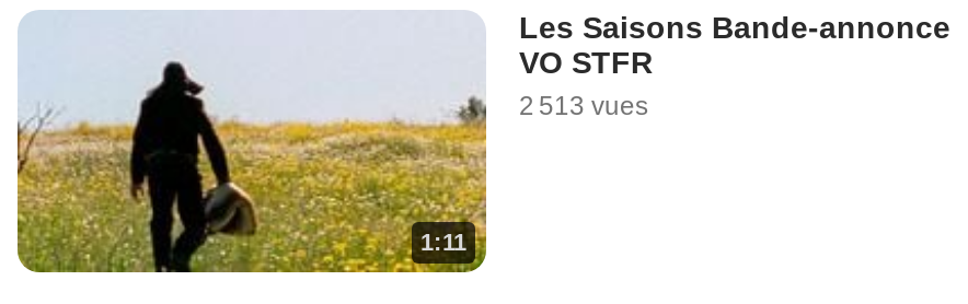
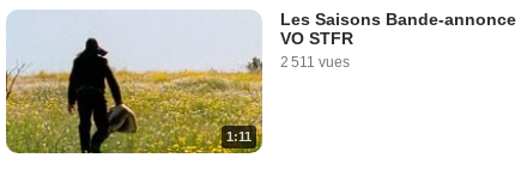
- 2 513 vues
+ 2 511 vues
